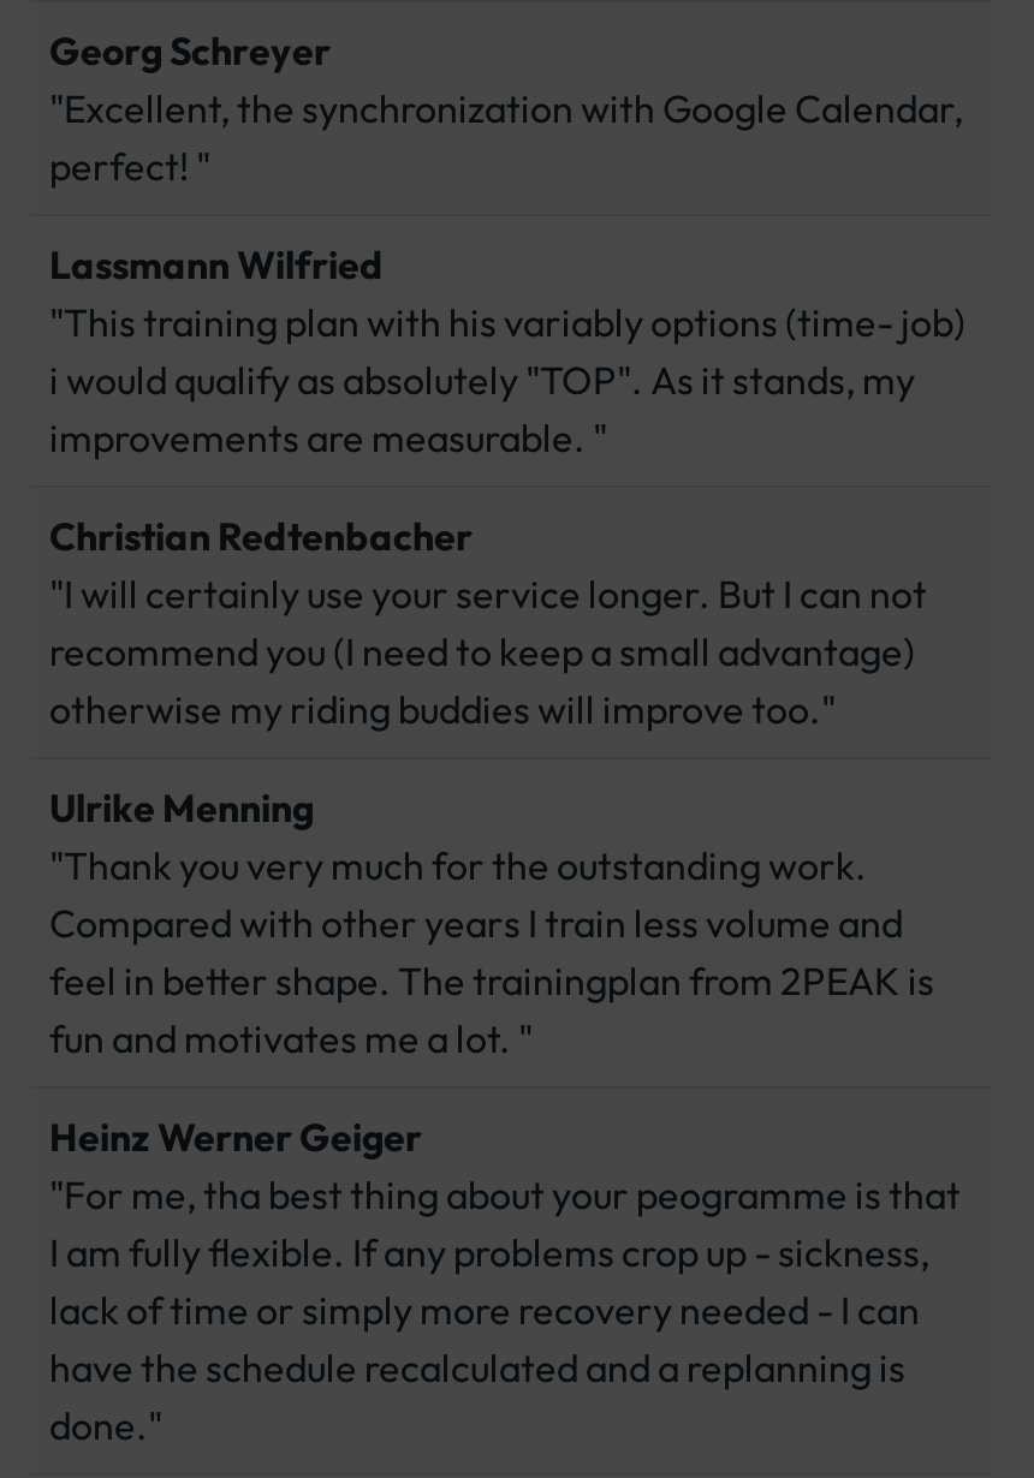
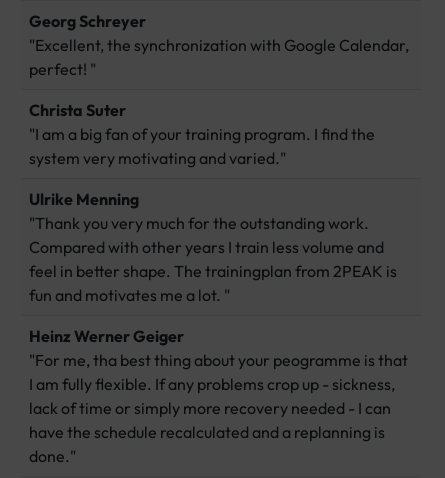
- Lassmann Wilfried
- "This training plan with his variably options (time- job)
- i would qualify as absolutely "TOP". As it stands, my
- improvements are measurable. "
- Christian Redtenbacher
- "I will certainly use your service longer. But I can not
- recommend you (I need to keep a small advantage)
- otherwise my riding buddies will improve too."
+ Christa Suter
+ "I am a big fan of your training program. I find the
+ system very motivating and varied."
